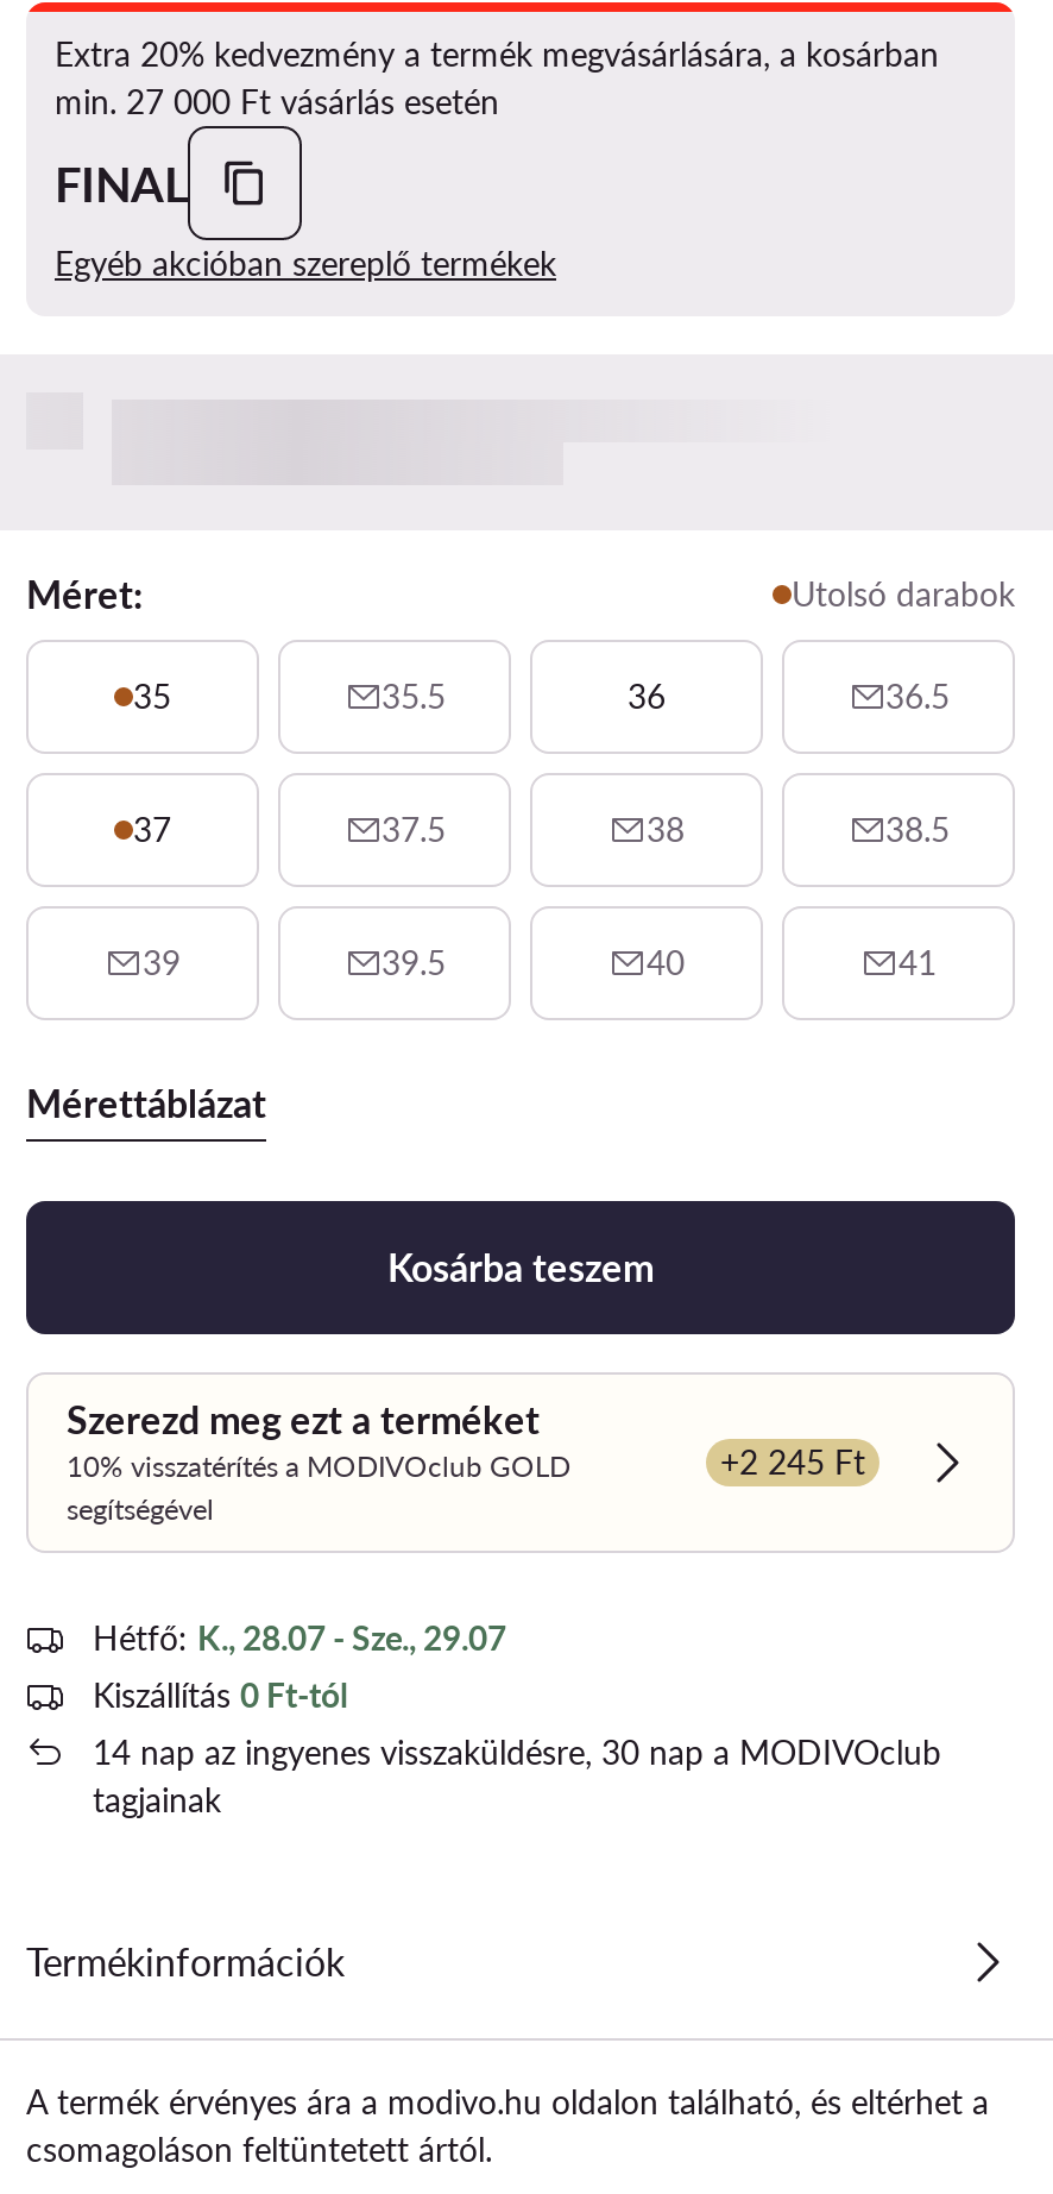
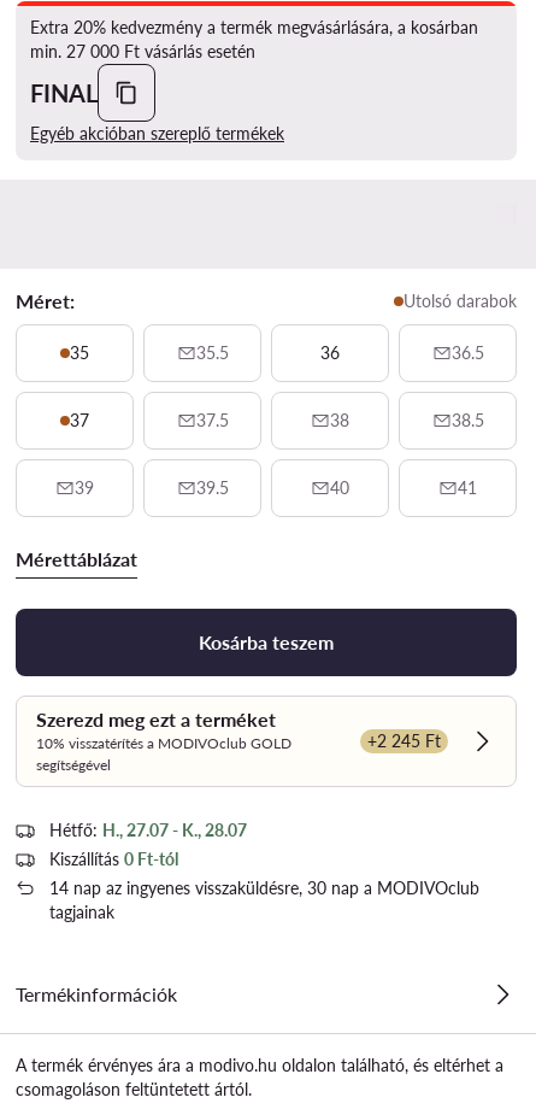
- Hétfő: K., 28.07 - Sze., 29.07
+ Hétfő: H., 27.07 - K., 28.07
